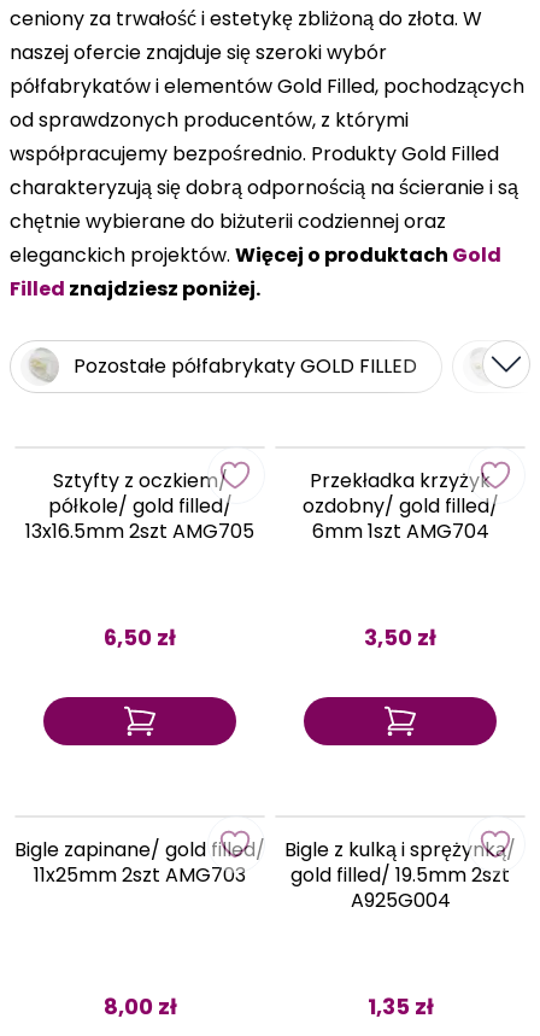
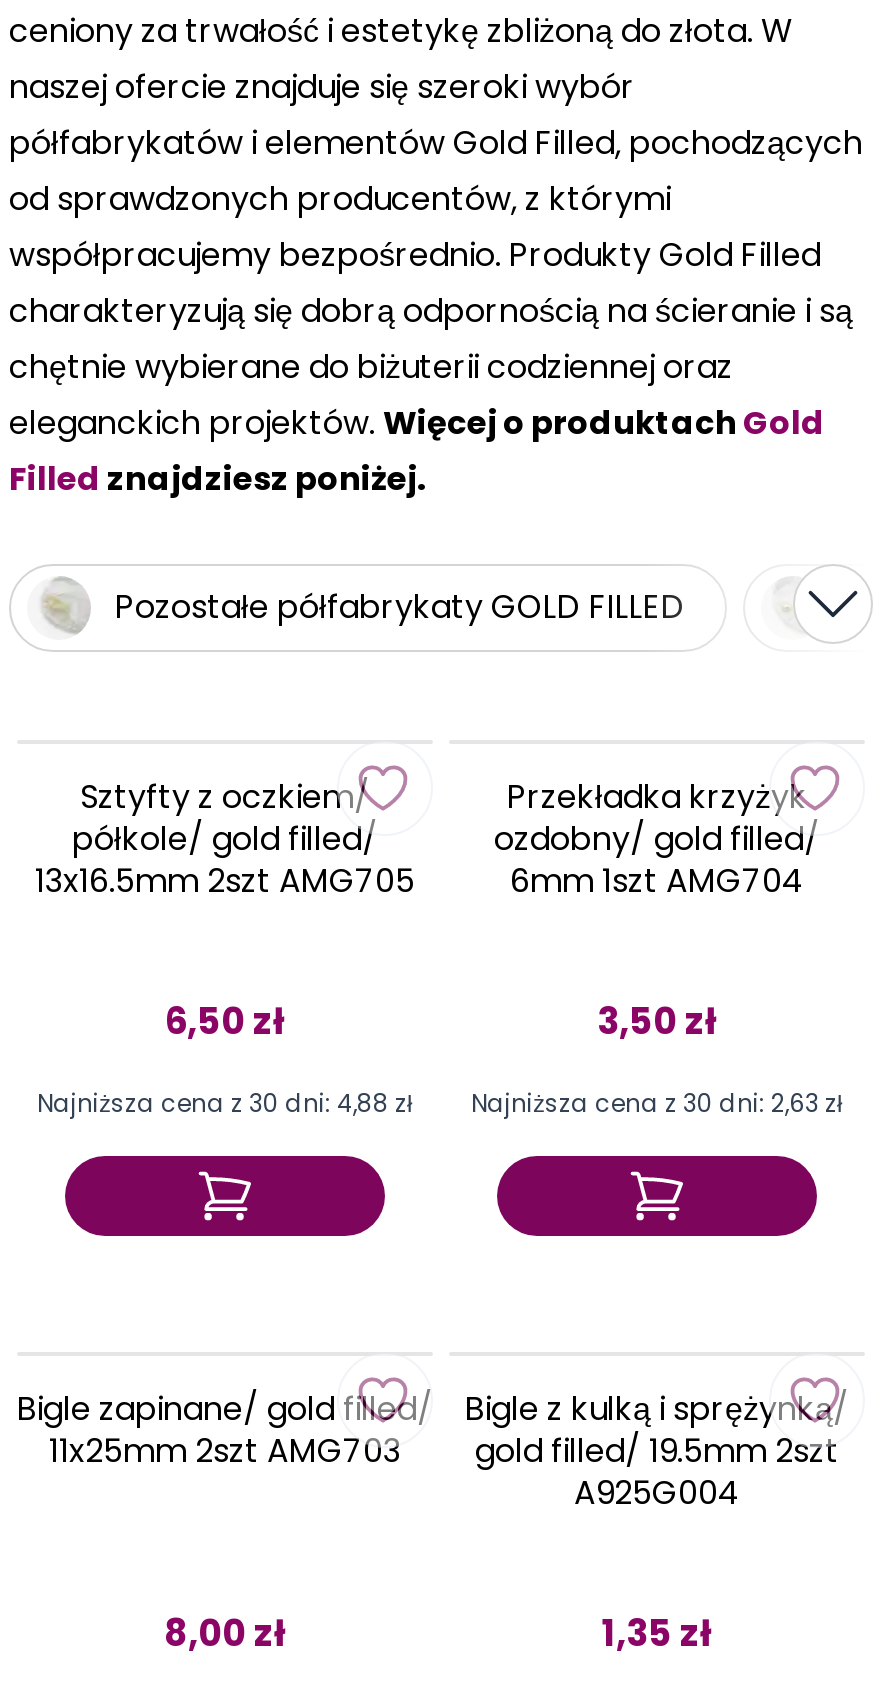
+ Najniższa cena z 30 dni: 4,88 zł

+ Najniższa cena z 30 dni: 2,63 zł
